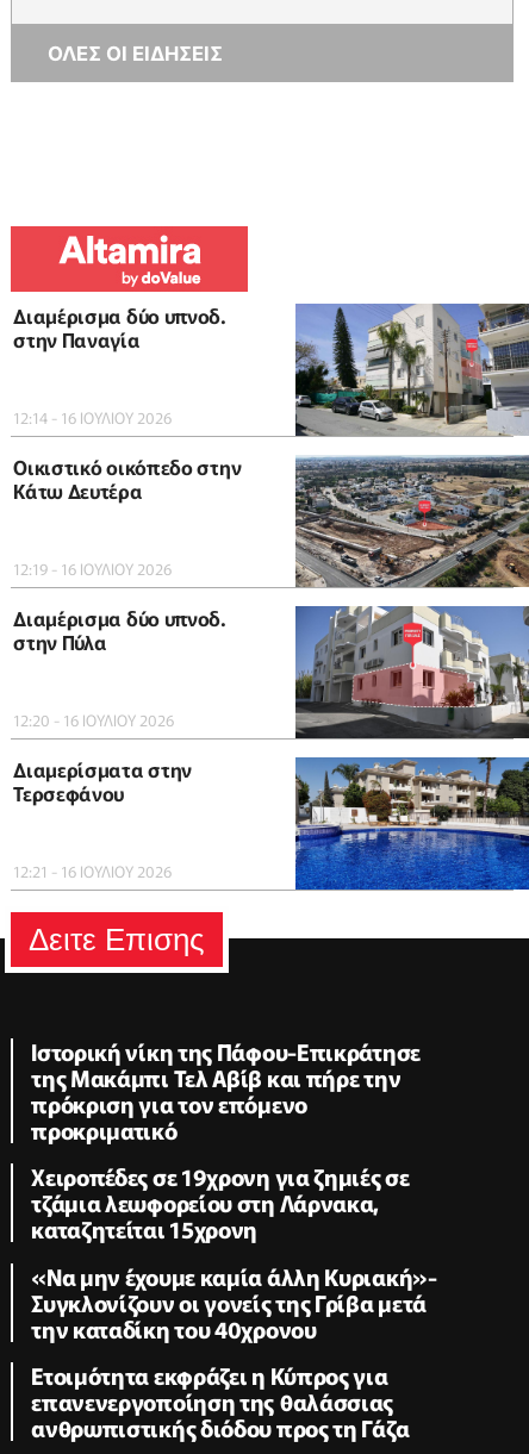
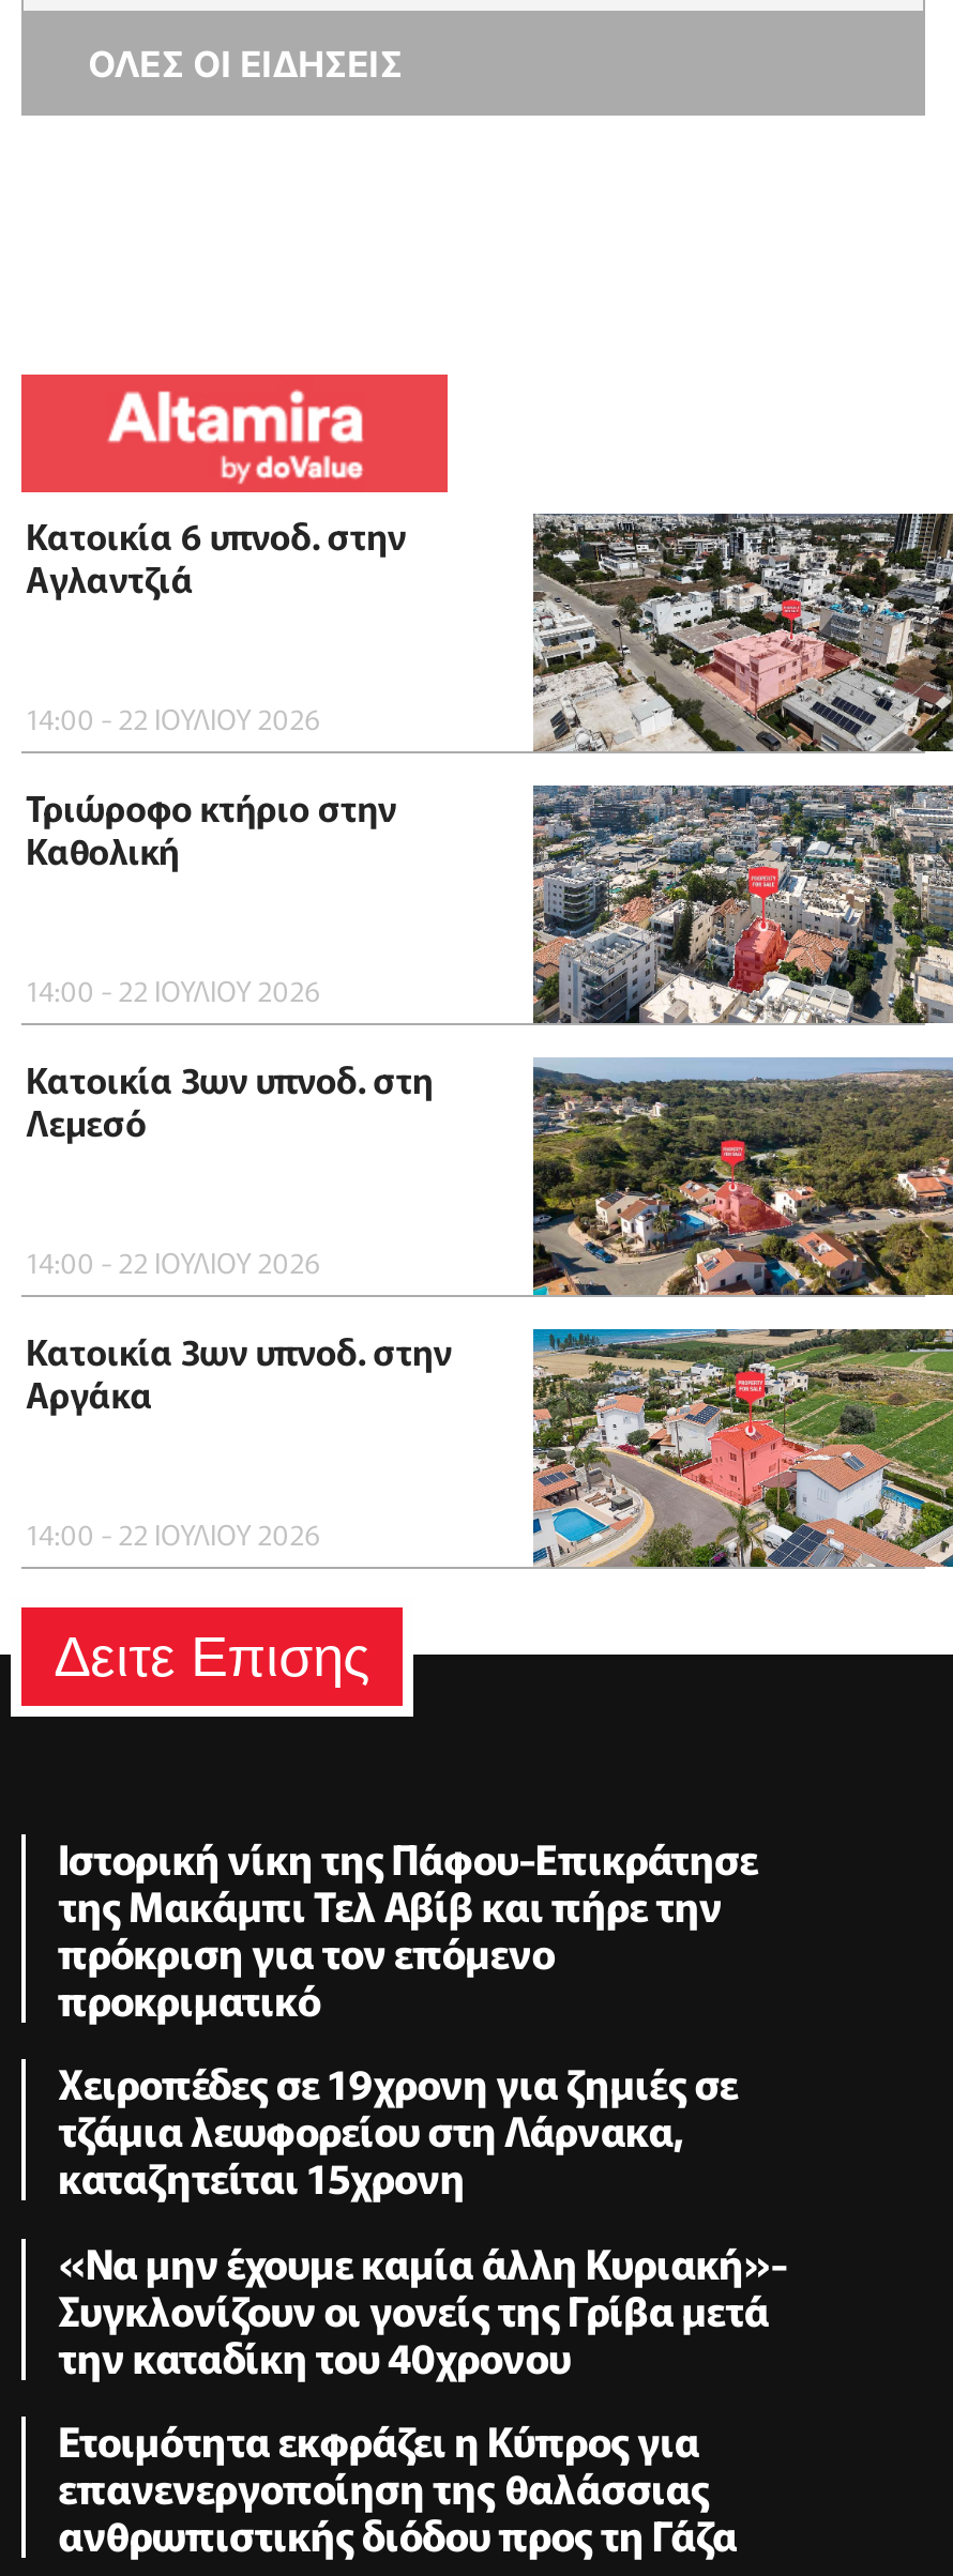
- Διαμέρισμα δύο υπνοδ.
- στην Παναγία
+ Κατοικία 6 υπνοδ. στην
+ Αγλαντζιά

- [image]
+ [image]

- 12:14 - 16 ΙΟΥΛΙΟΥ 2026
+ 14:00 - 22 ΙΟΥΛΙΟΥ 2026

- Οικιστικό οικόπεδο στην
- Κάτω Δευτέρα
+ Τριώροφο κτήριο στην
+ Καθολική

- [image]
+ [image]

- 12:19 - 16 ΙΟΥΛΙΟΥ 2026
+ 14:00 - 22 ΙΟΥΛΙΟΥ 2026

- Διαμέρισμα δύο υπνοδ.
- στην Πύλα
+ Κατοικία 3ων υπνοδ. στη
+ Λεμεσό

- [image]
+ [image]

- 12:20 - 16 ΙΟΥΛΙΟΥ 2026
+ 14:00 - 22 ΙΟΥΛΙΟΥ 2026

- Διαμερίσματα στην
- Τερσεφάνου
+ Κατοικία 3ων υπνοδ. στην
+ Αργάκα

- [image]
+ [image]

- 12:21 - 16 ΙΟΥΛΙΟΥ 2026
+ 14:00 - 22 ΙΟΥΛΙΟΥ 2026
